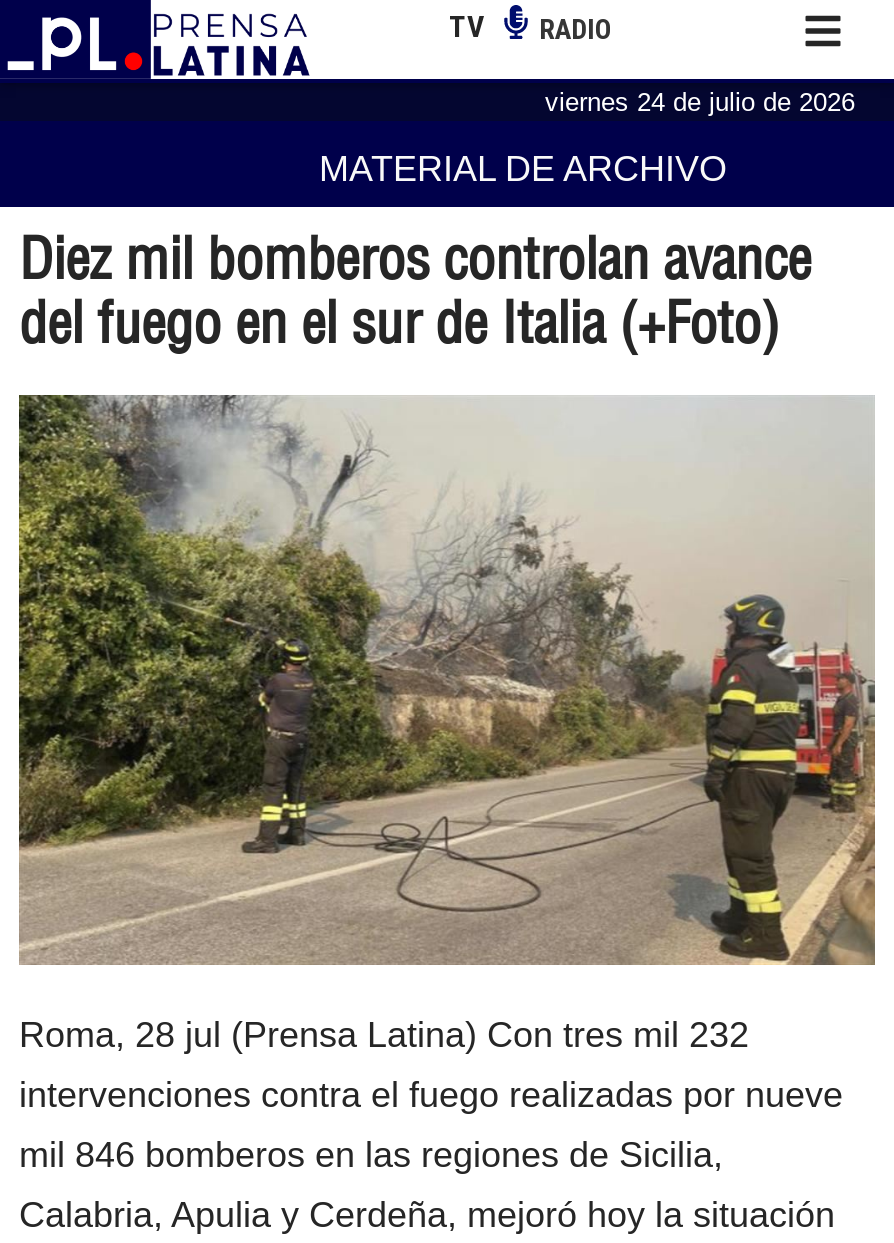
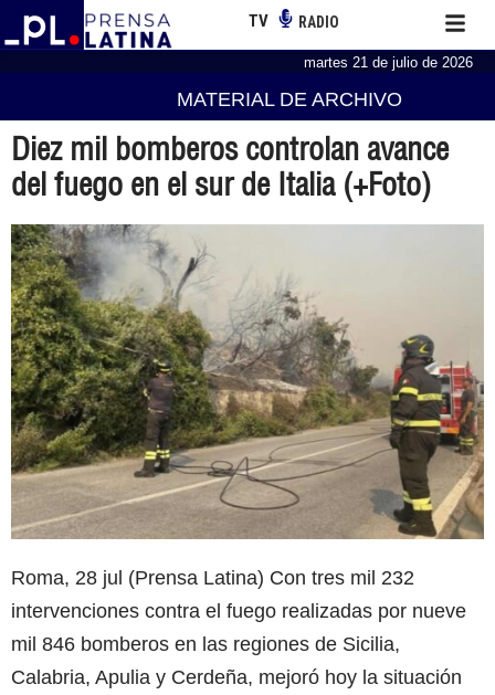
- viernes 24 de julio de 2026
+ martes 21 de julio de 2026
